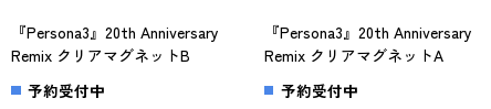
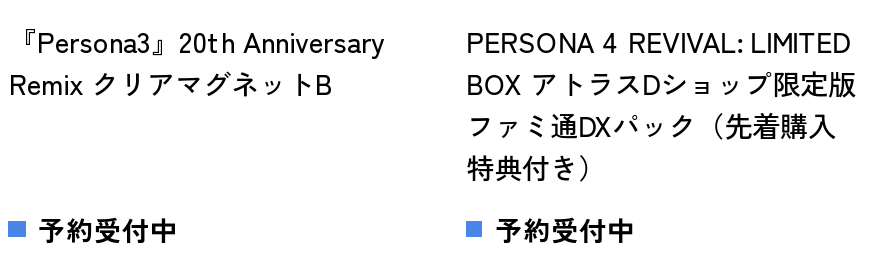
- 『Persona3』20th Anniversary
- Remix クリアマグネットA
+ PERSONA 4 REVIVAL: LIMITED
+ BOX アトラスDショップ限定版
+ ファミ通DXパック（先着購入
+ 特典付き）
